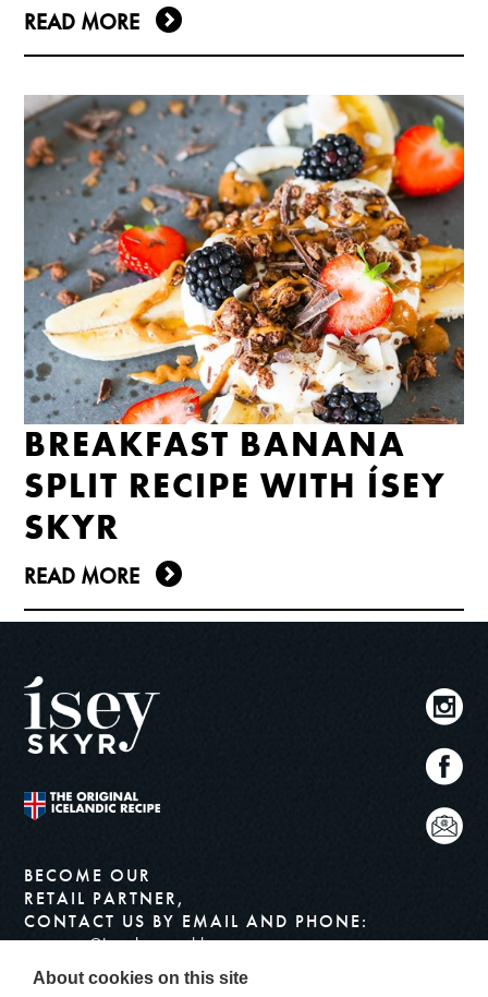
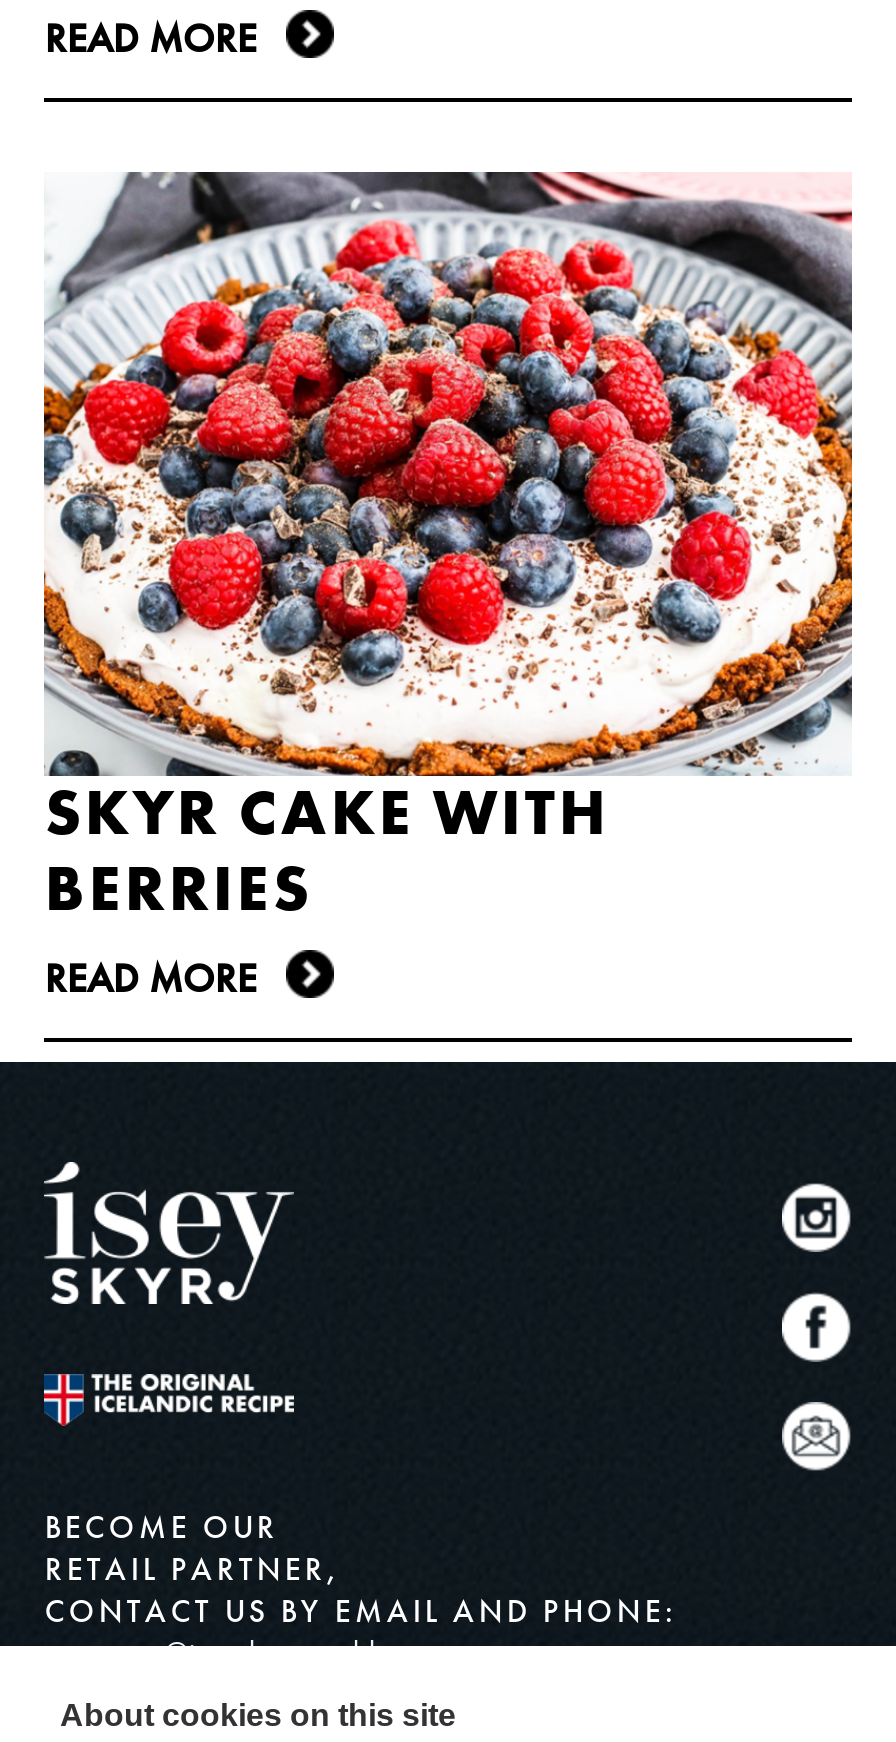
- [image]
- BREAKFAST BANANA
- SPLIT RECIPE WITH ÍSEY
- SKYR
+ [image]
+ SKYR CAKE WITH
+ BERRIES
